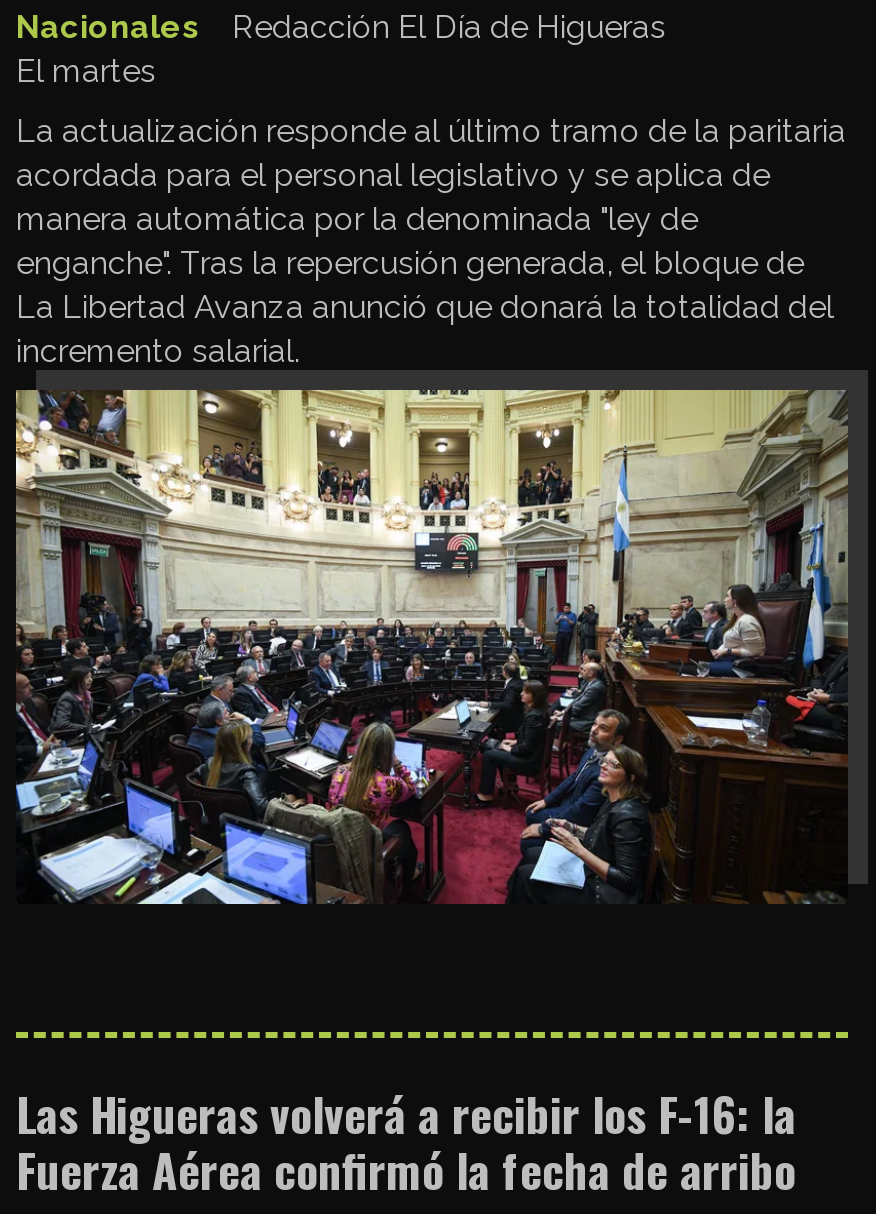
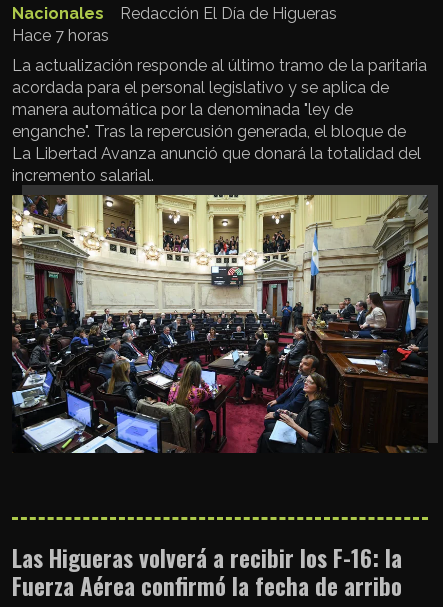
- El martes
+ Hace 7 horas
